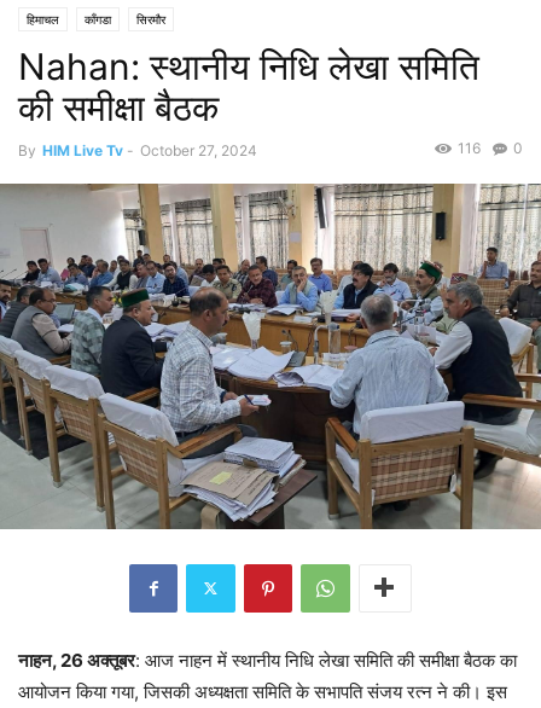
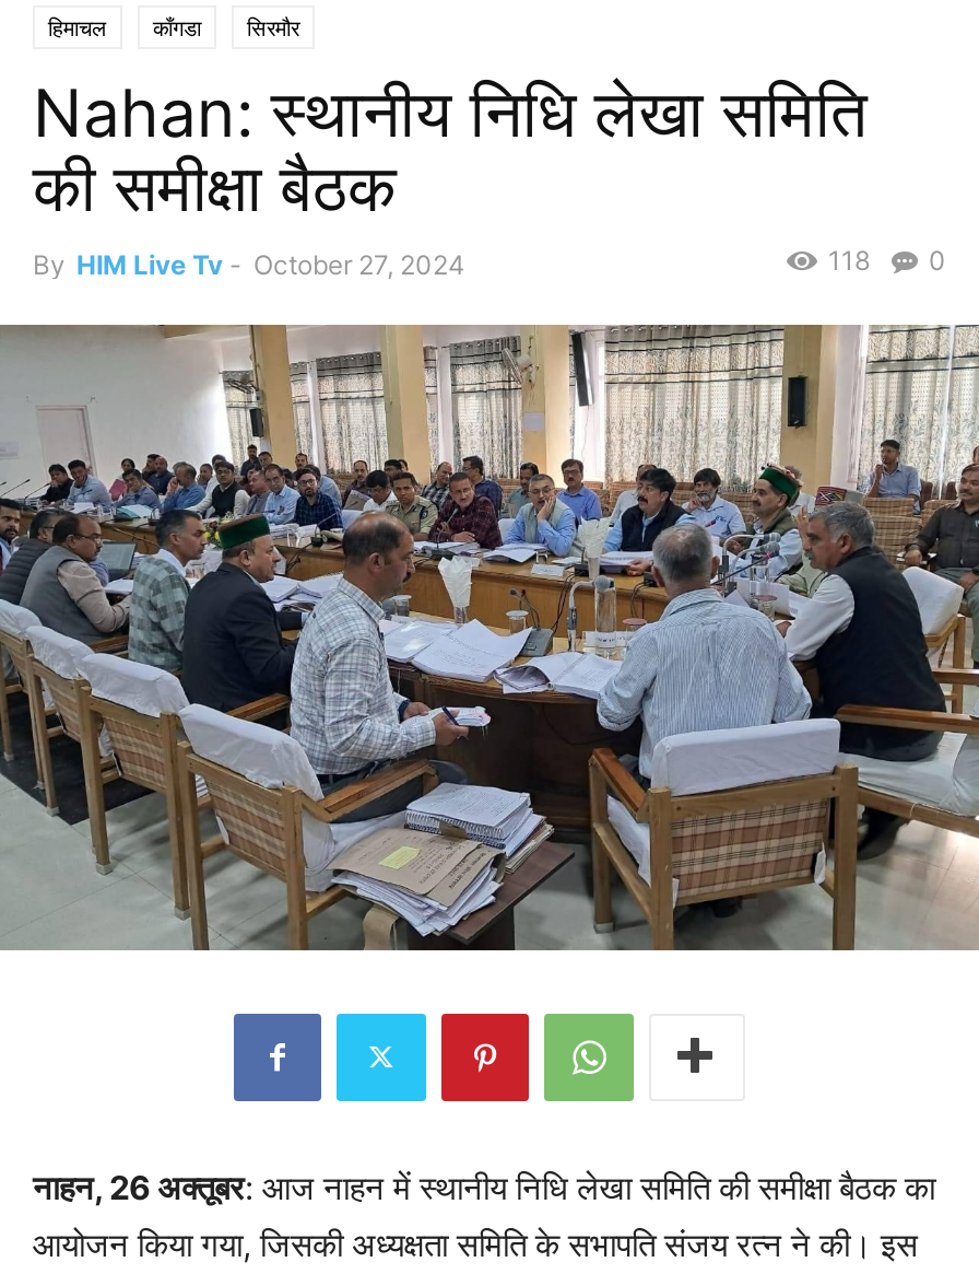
- 116 0
+ 118 0
